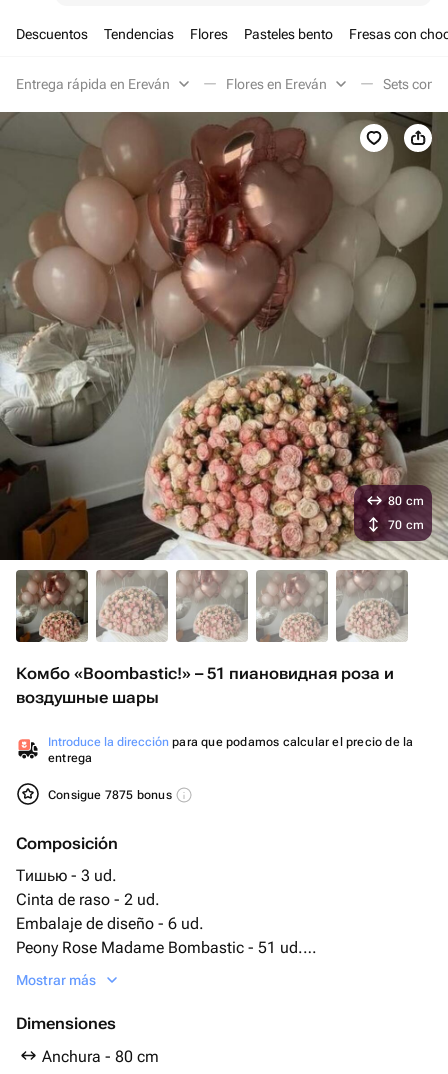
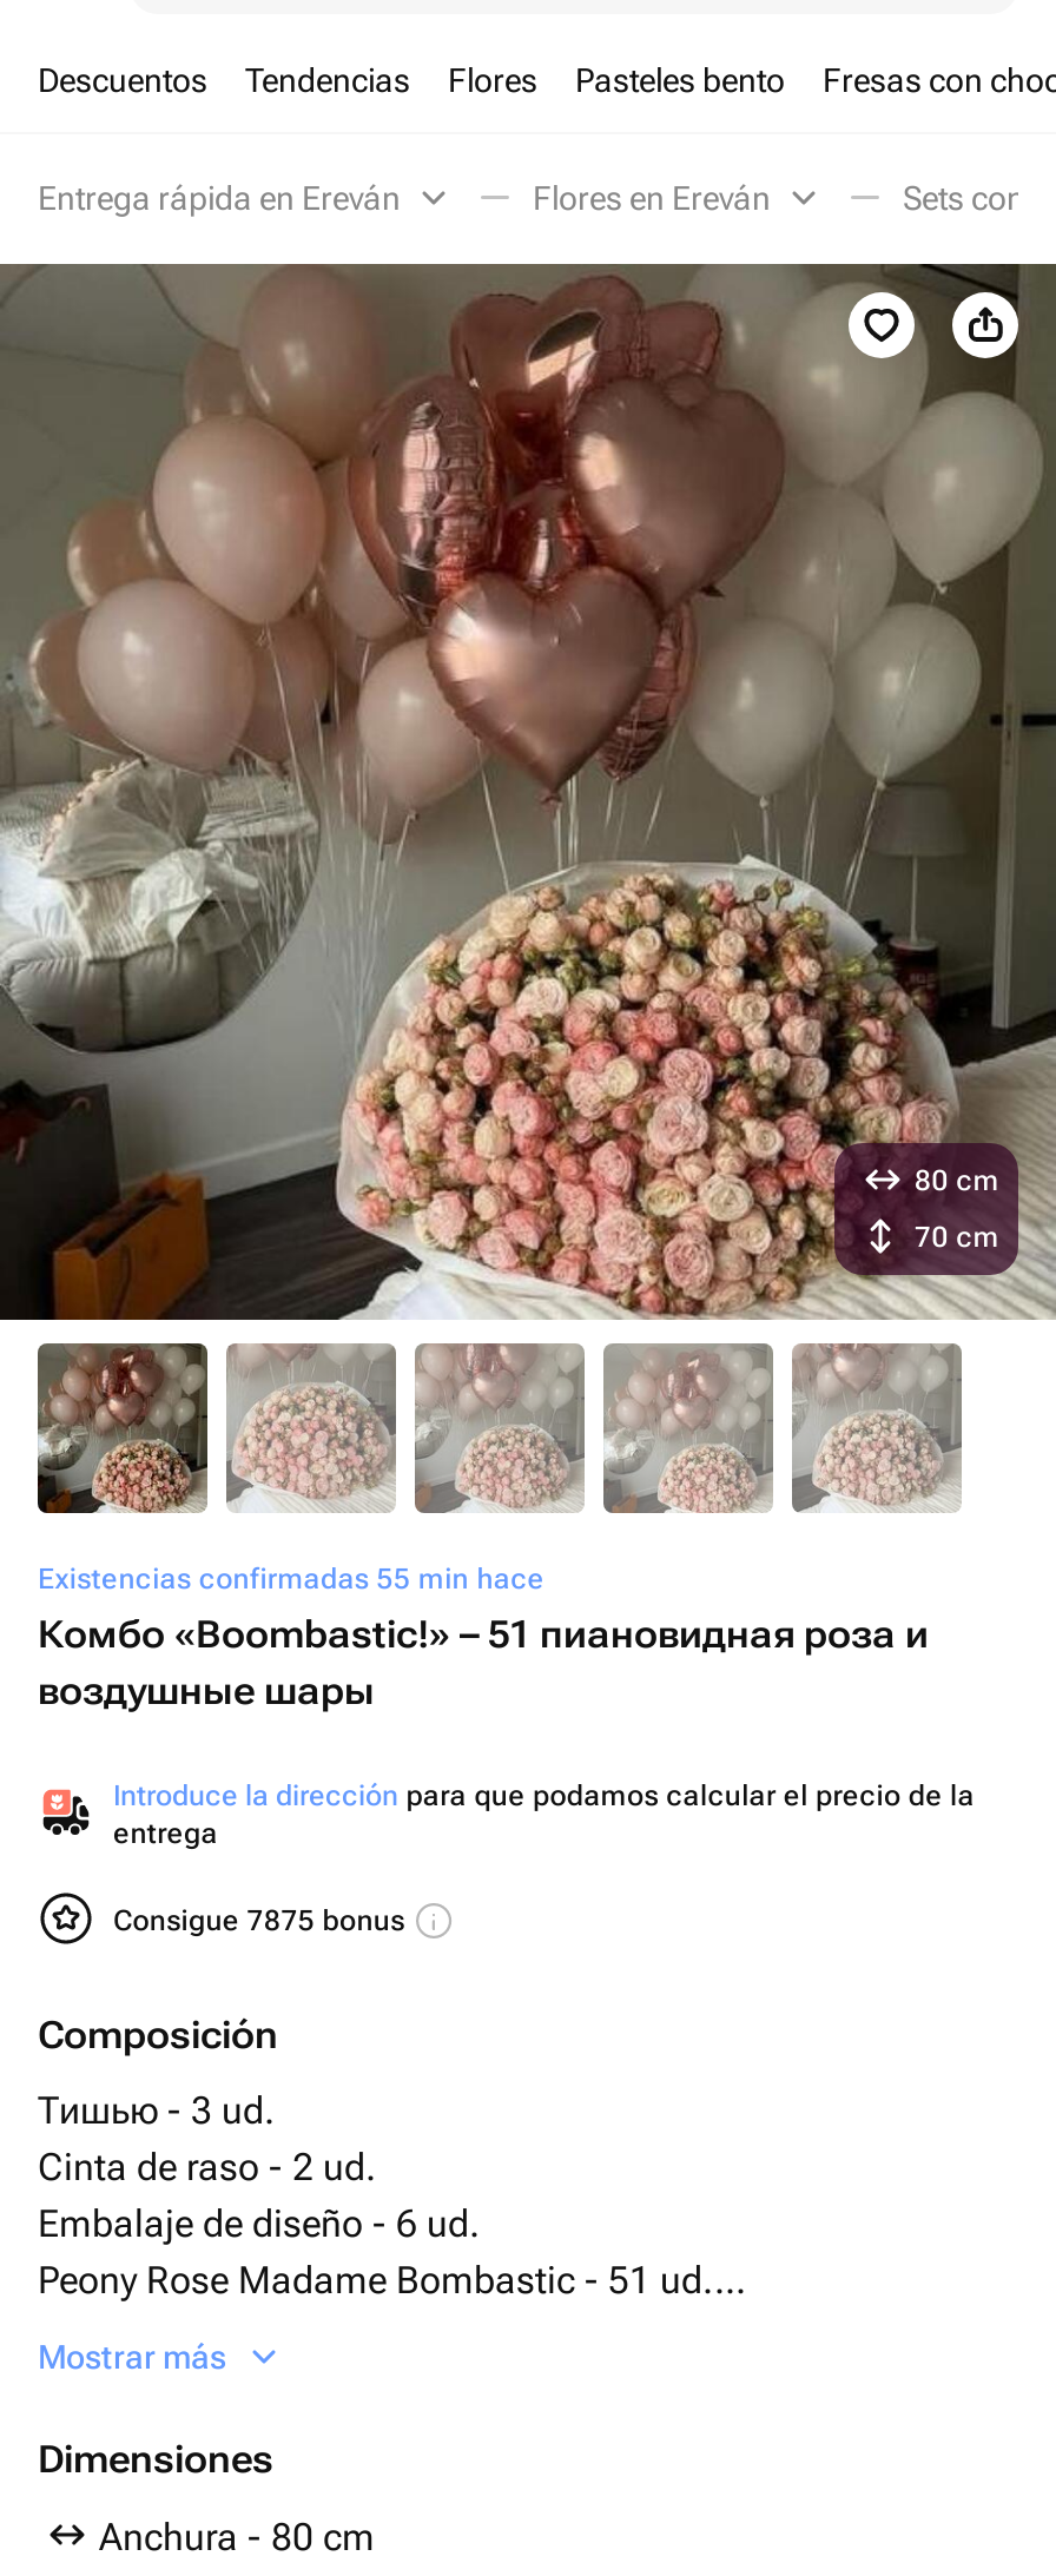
+ Existencias confirmadas 55 min hace
